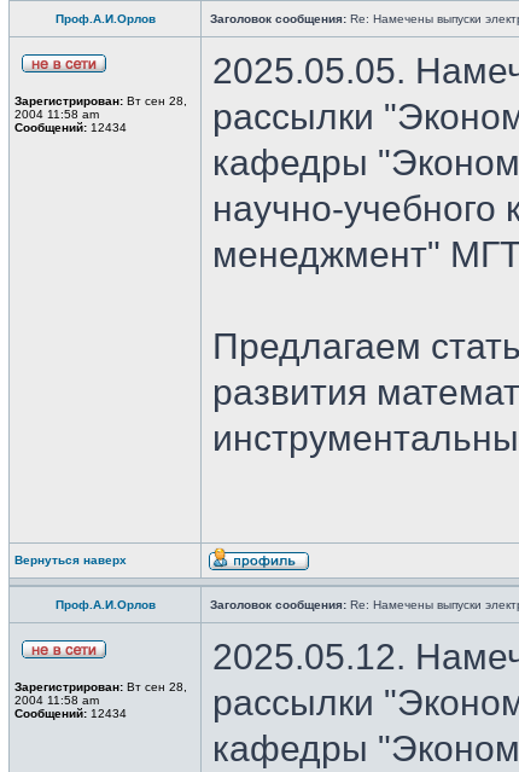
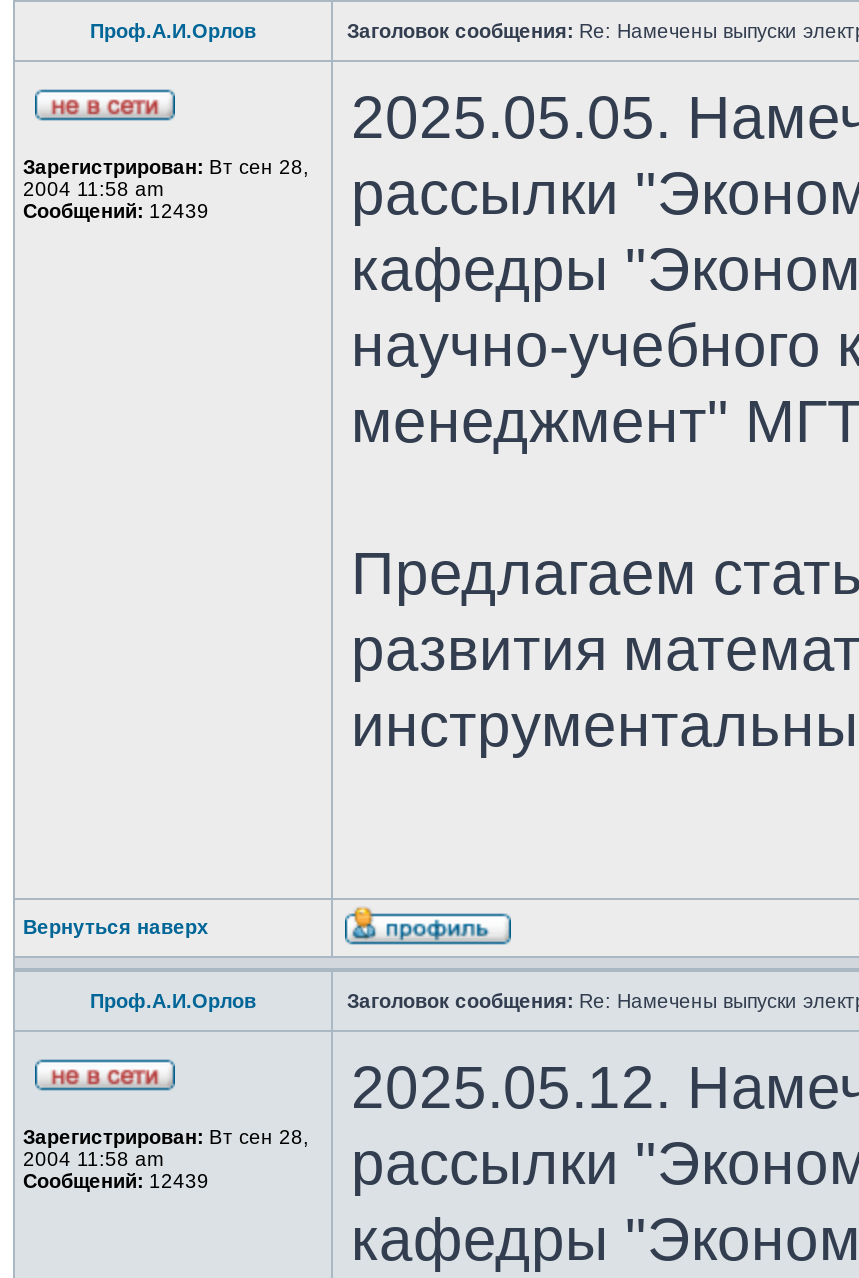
- Сообщений: 12434
+ Сообщений: 12439

- Сообщений: 12434
+ Сообщений: 12439
